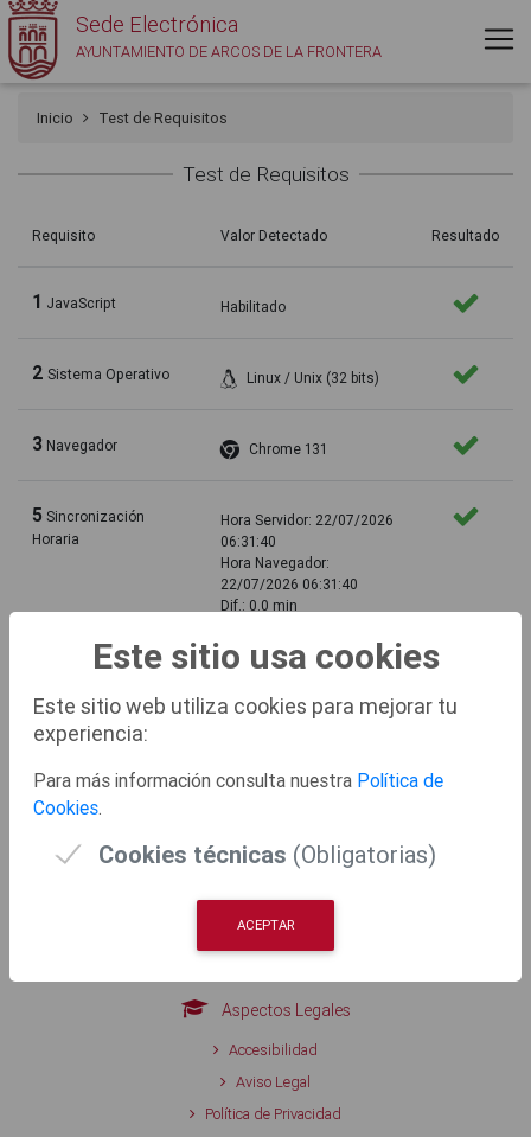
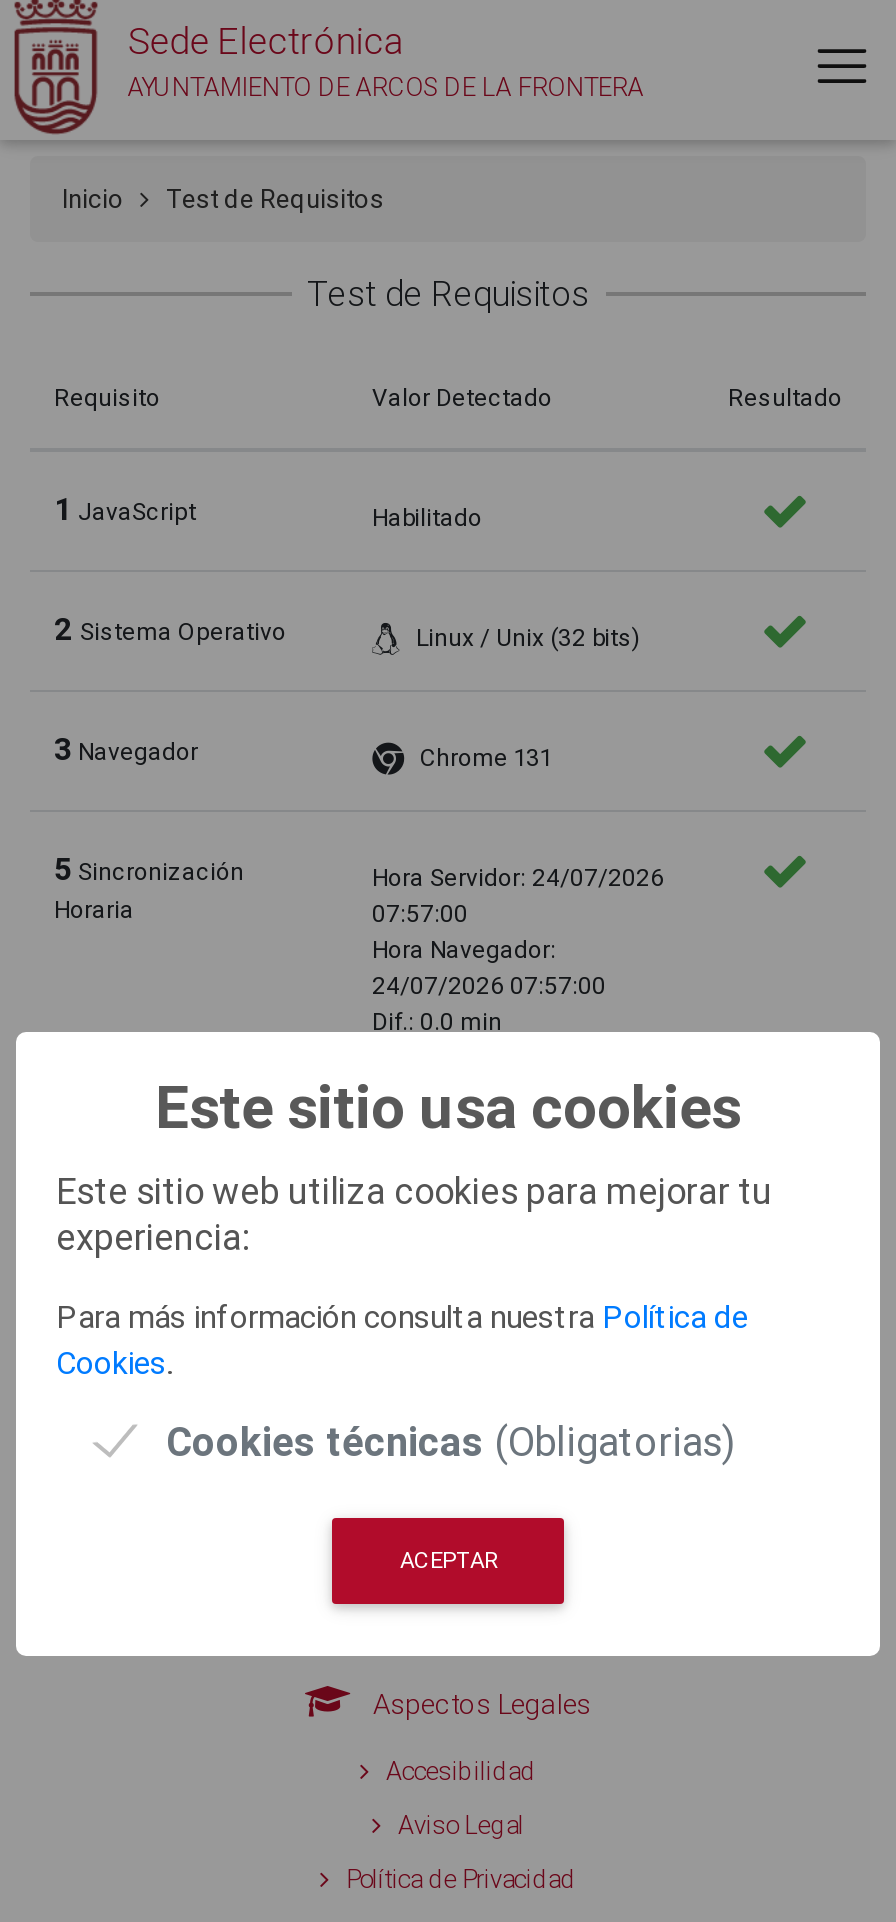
- Hora Servidor: 22/07/2026
+ Hora Servidor: 24/07/2026

- 06:31:40
+ 07:57:00

- 22/07/2026 06:31:40
+ 24/07/2026 07:57:00
